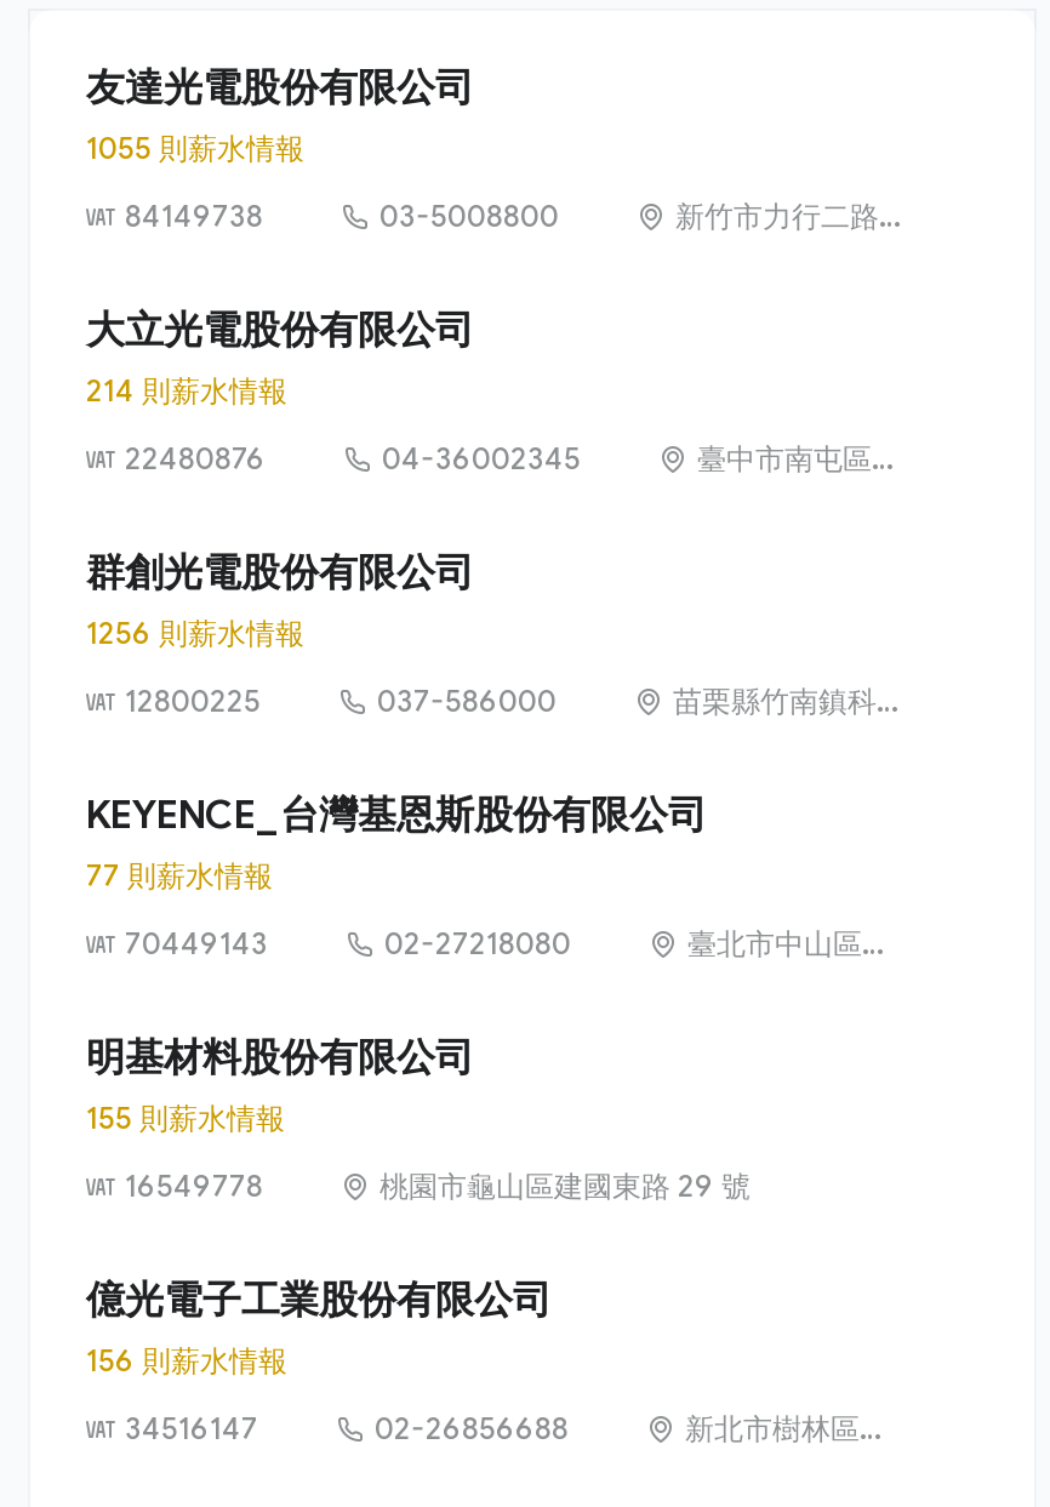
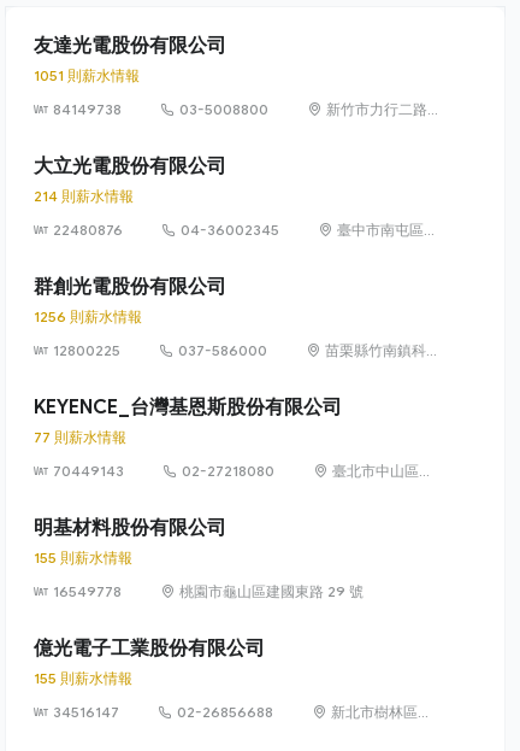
- 1055 則薪水情報
+ 1051 則薪水情報

- 156 則薪水情報
+ 155 則薪水情報
